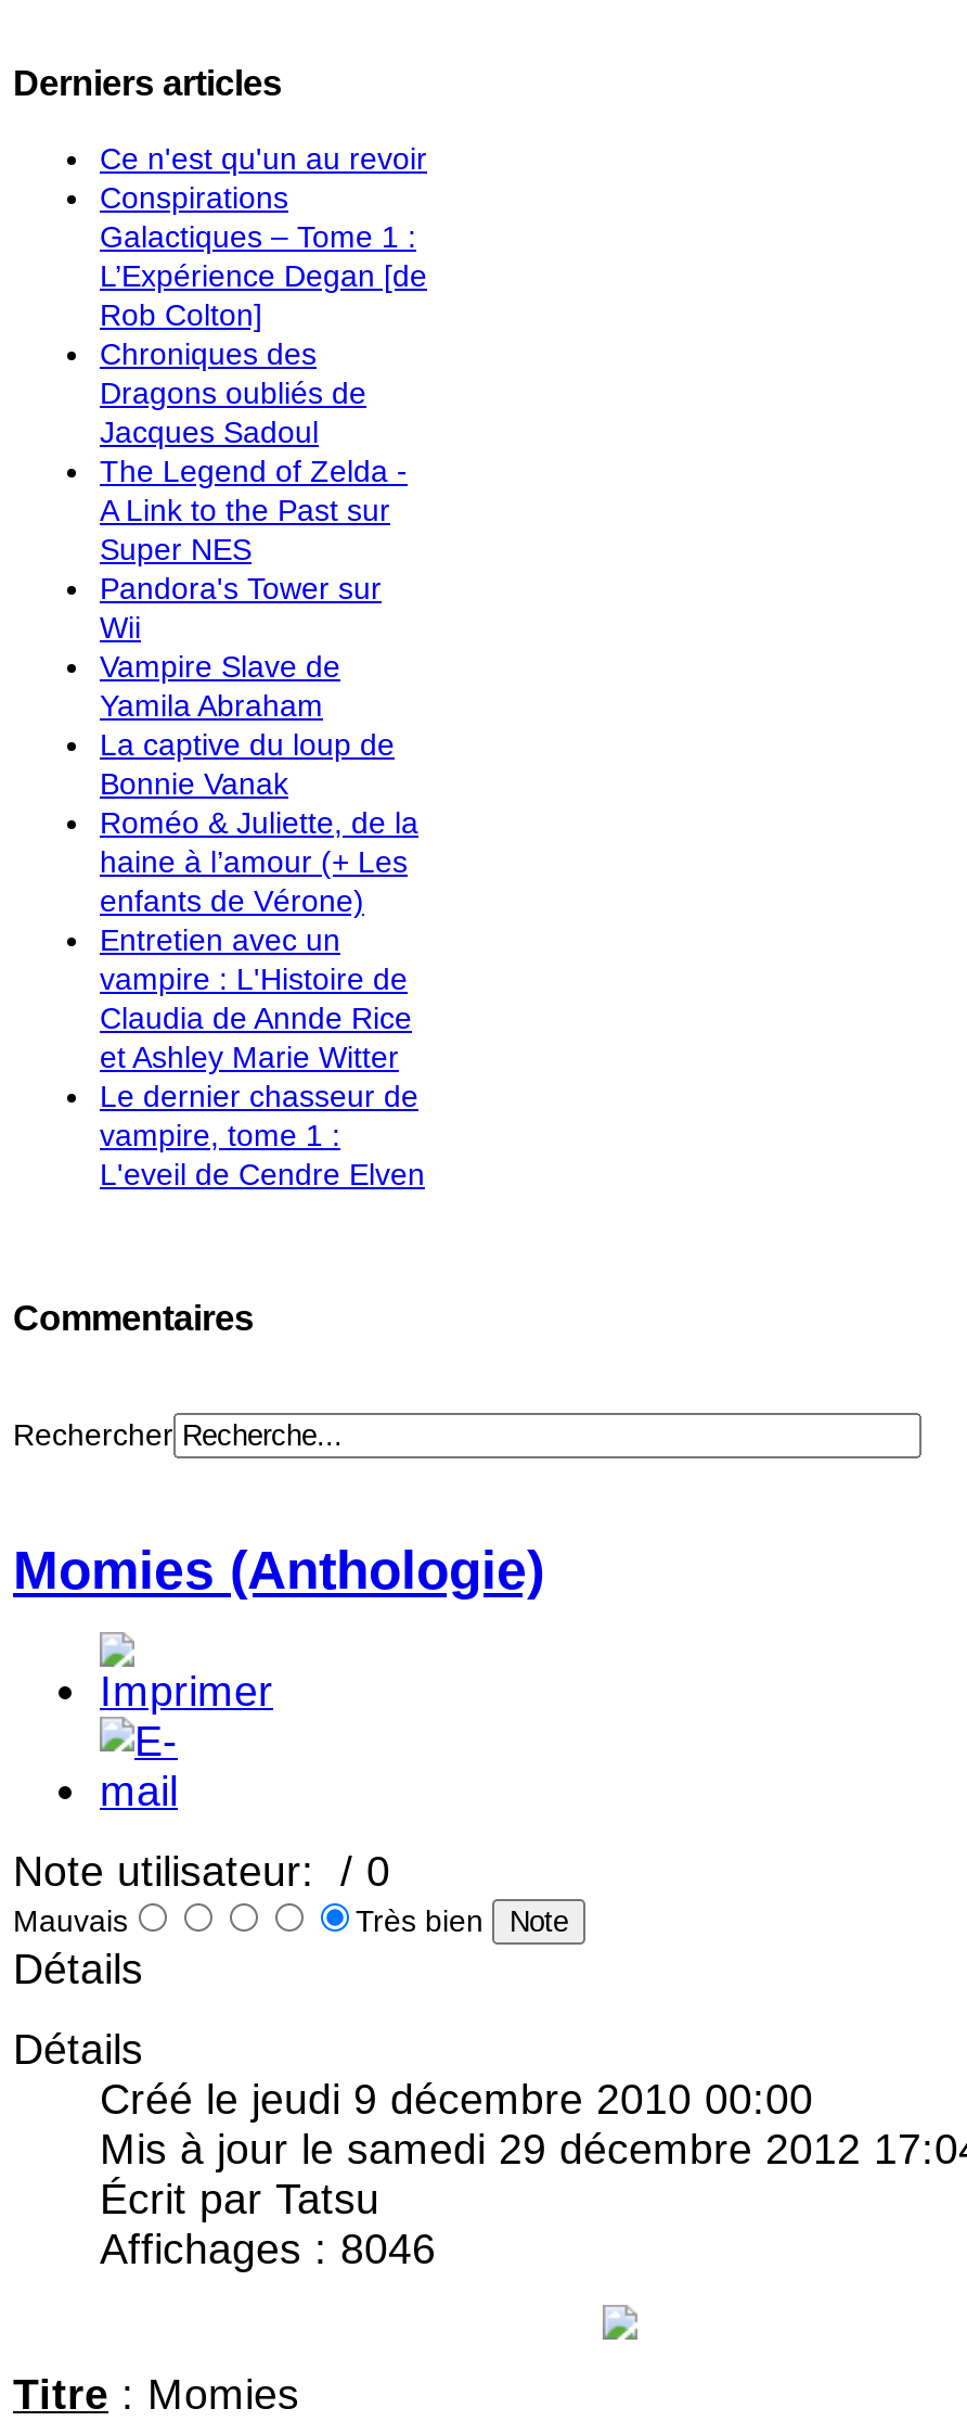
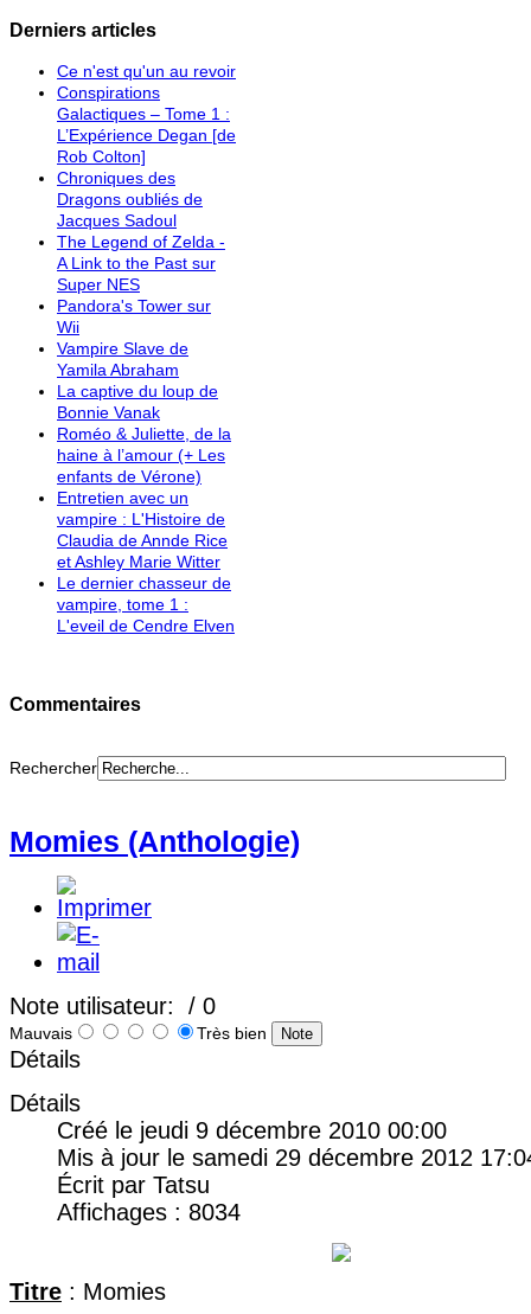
- Affichages : 8046
+ Affichages : 8034
